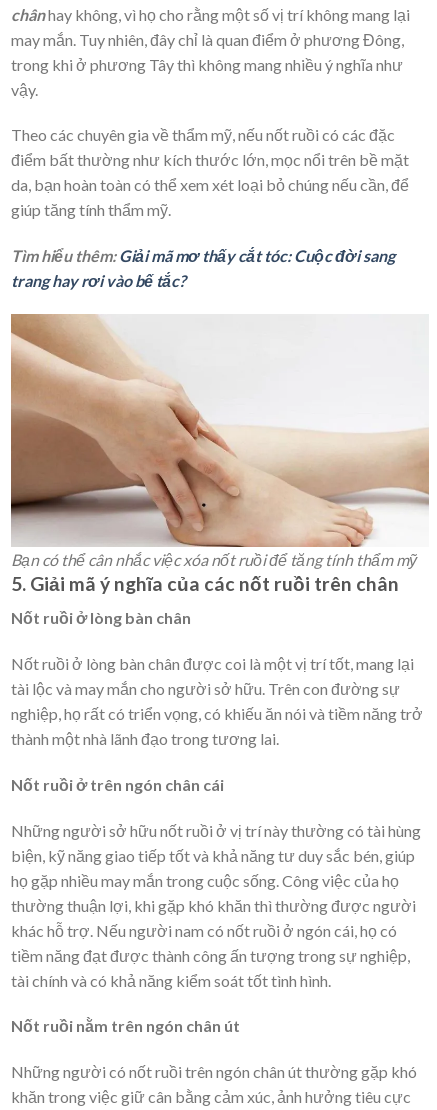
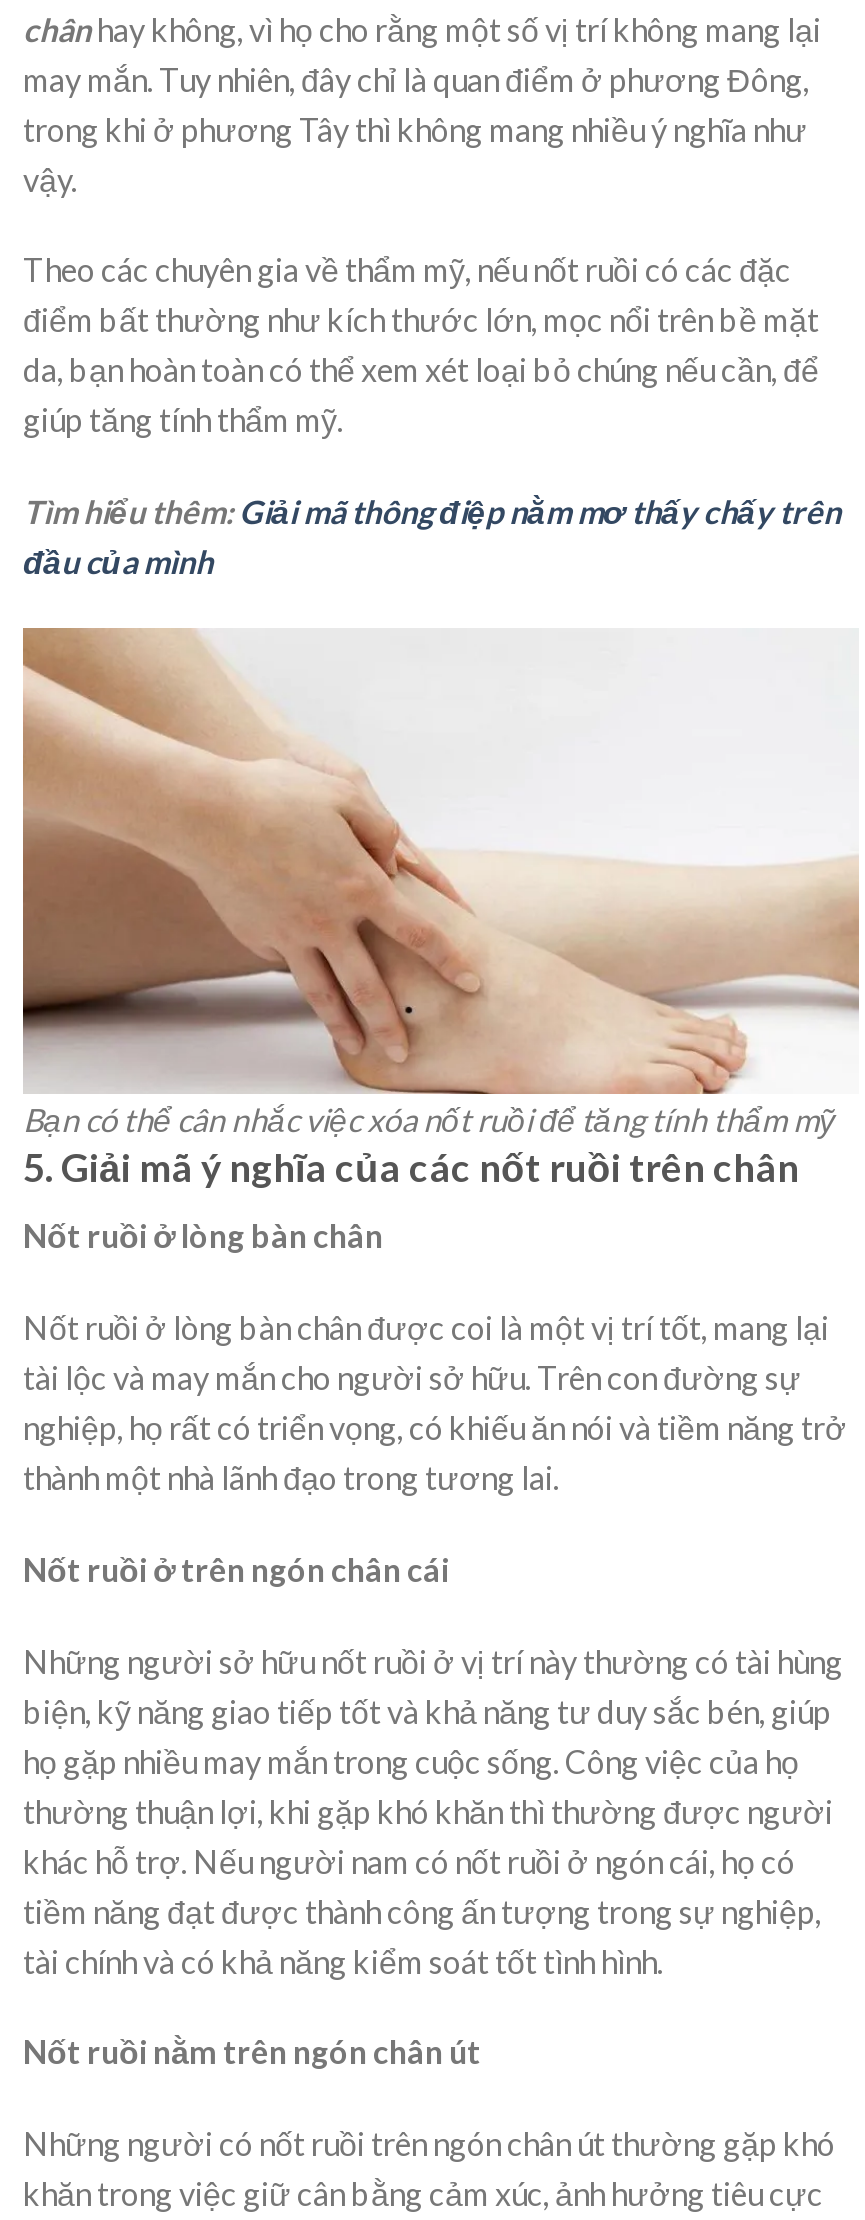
- Tìm hiểu thêm: Giải mã mơ thấy cắt tóc: Cuộc đời sang
- trang hay rơi vào bế tắc?
+ Tìm hiểu thêm: Giải mã thông điệp nằm mơ thấy chấy trên
+ đầu của mình
